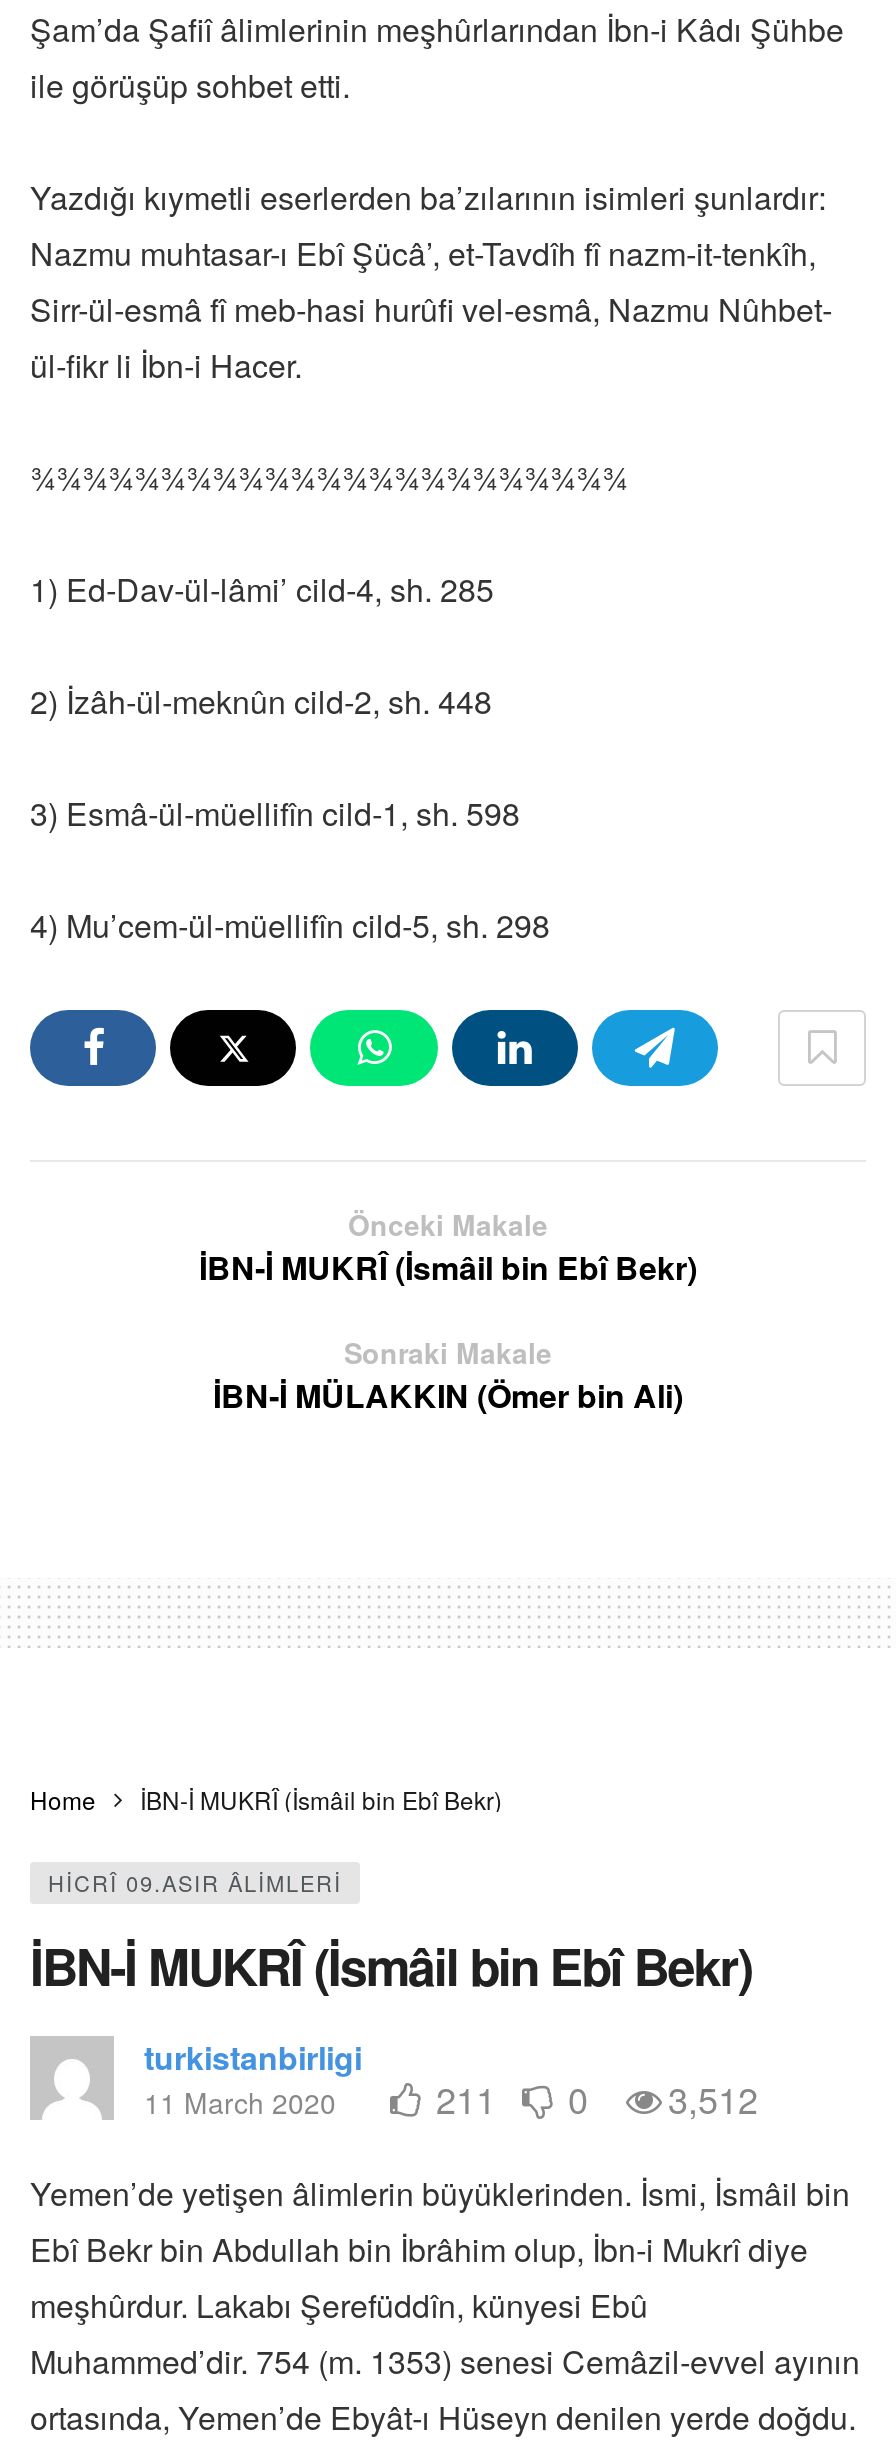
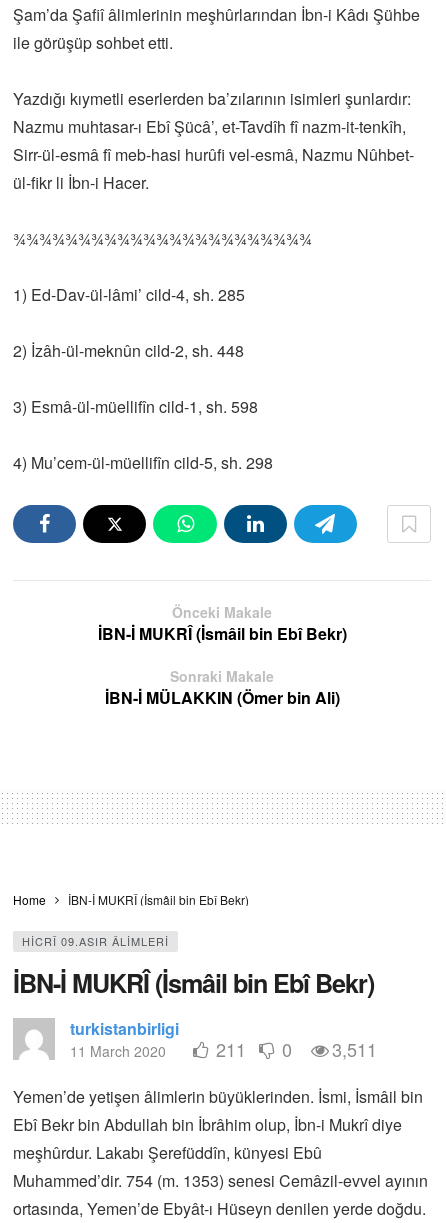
- 211 0 3,512
+ 211 0 3,511
